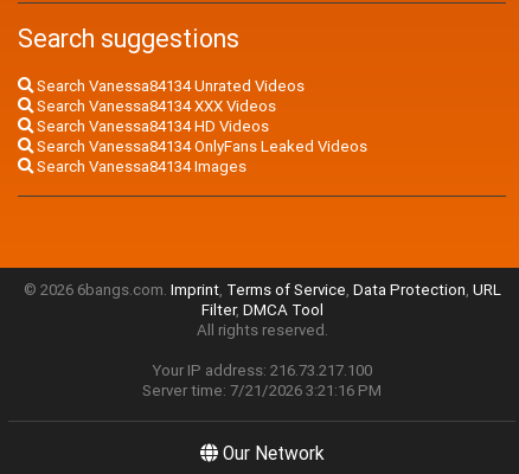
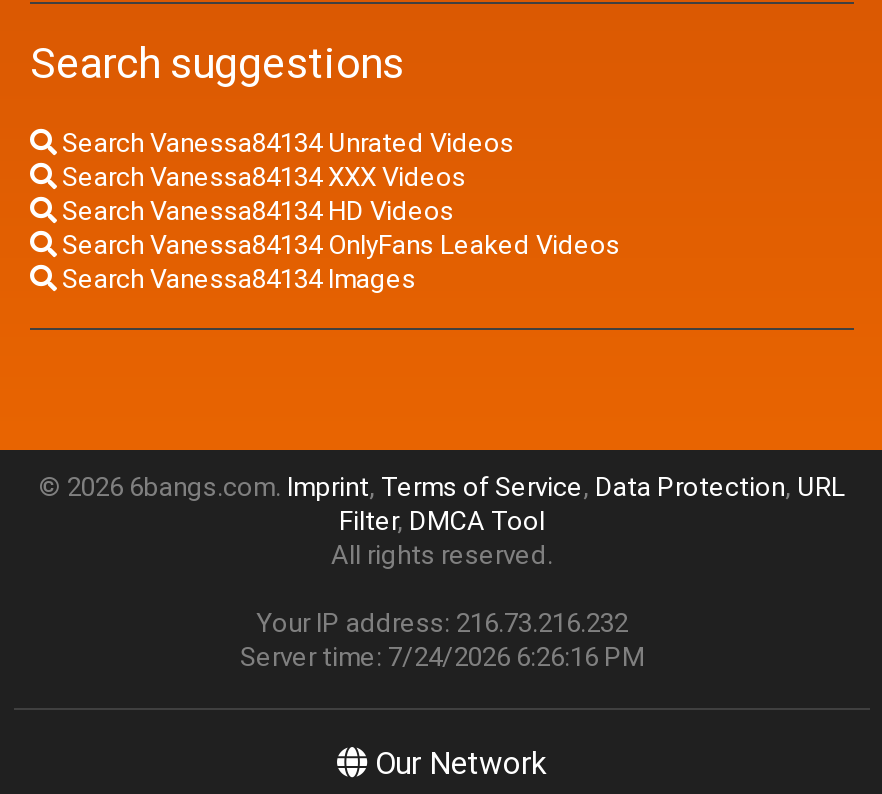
- Your IP address: 216.73.217.100
+ Your IP address: 216.73.216.232

- Server time: 7/21/2026 3:21:16 PM
+ Server time: 7/24/2026 6:26:16 PM
